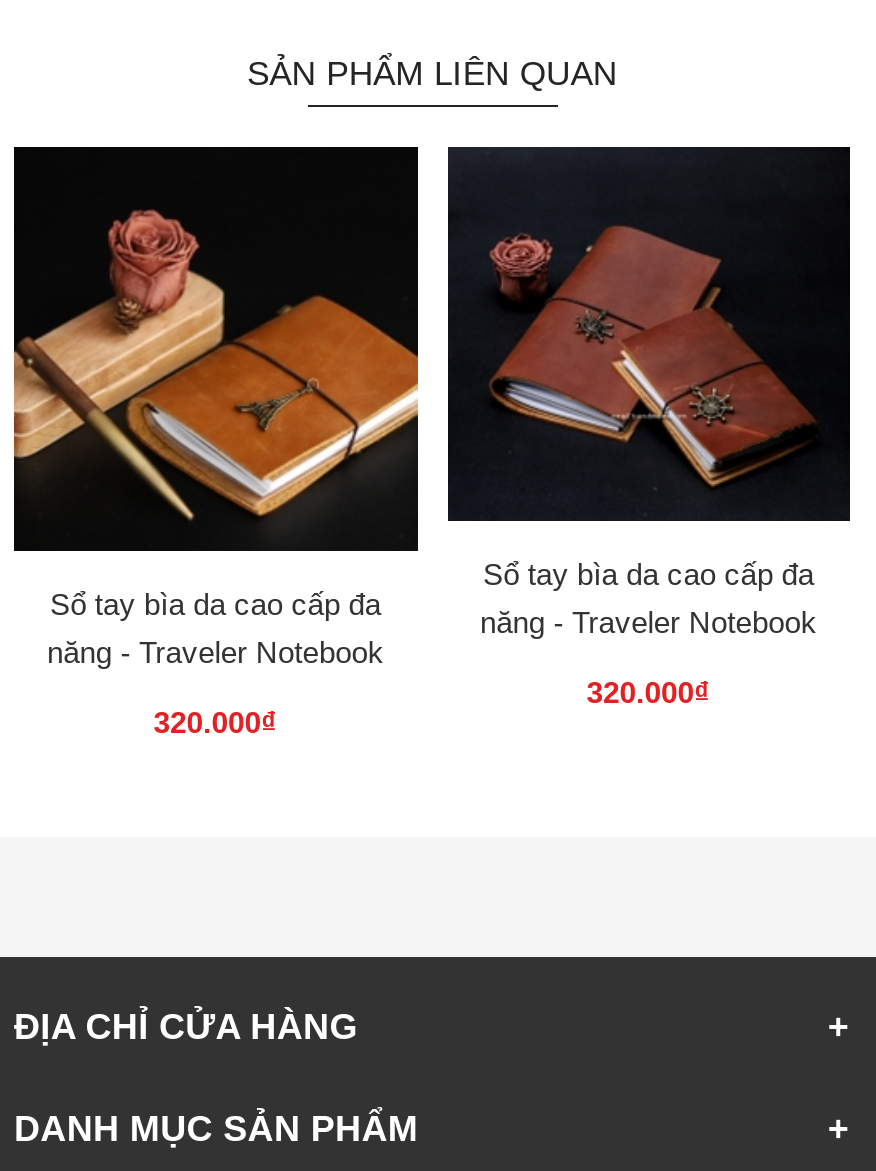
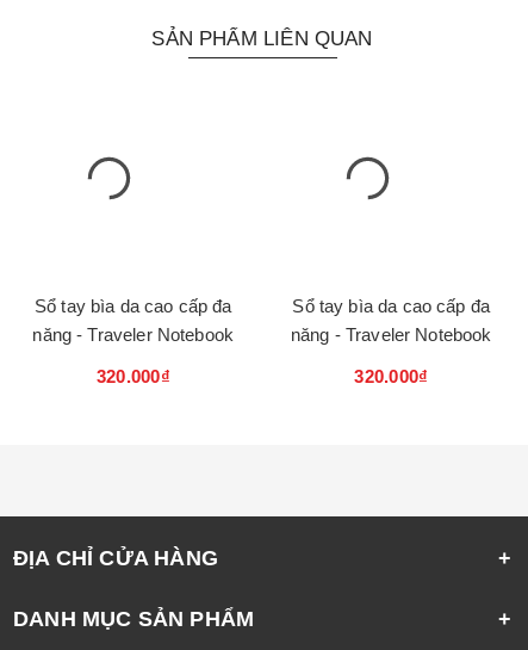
- [image]

- [image]
